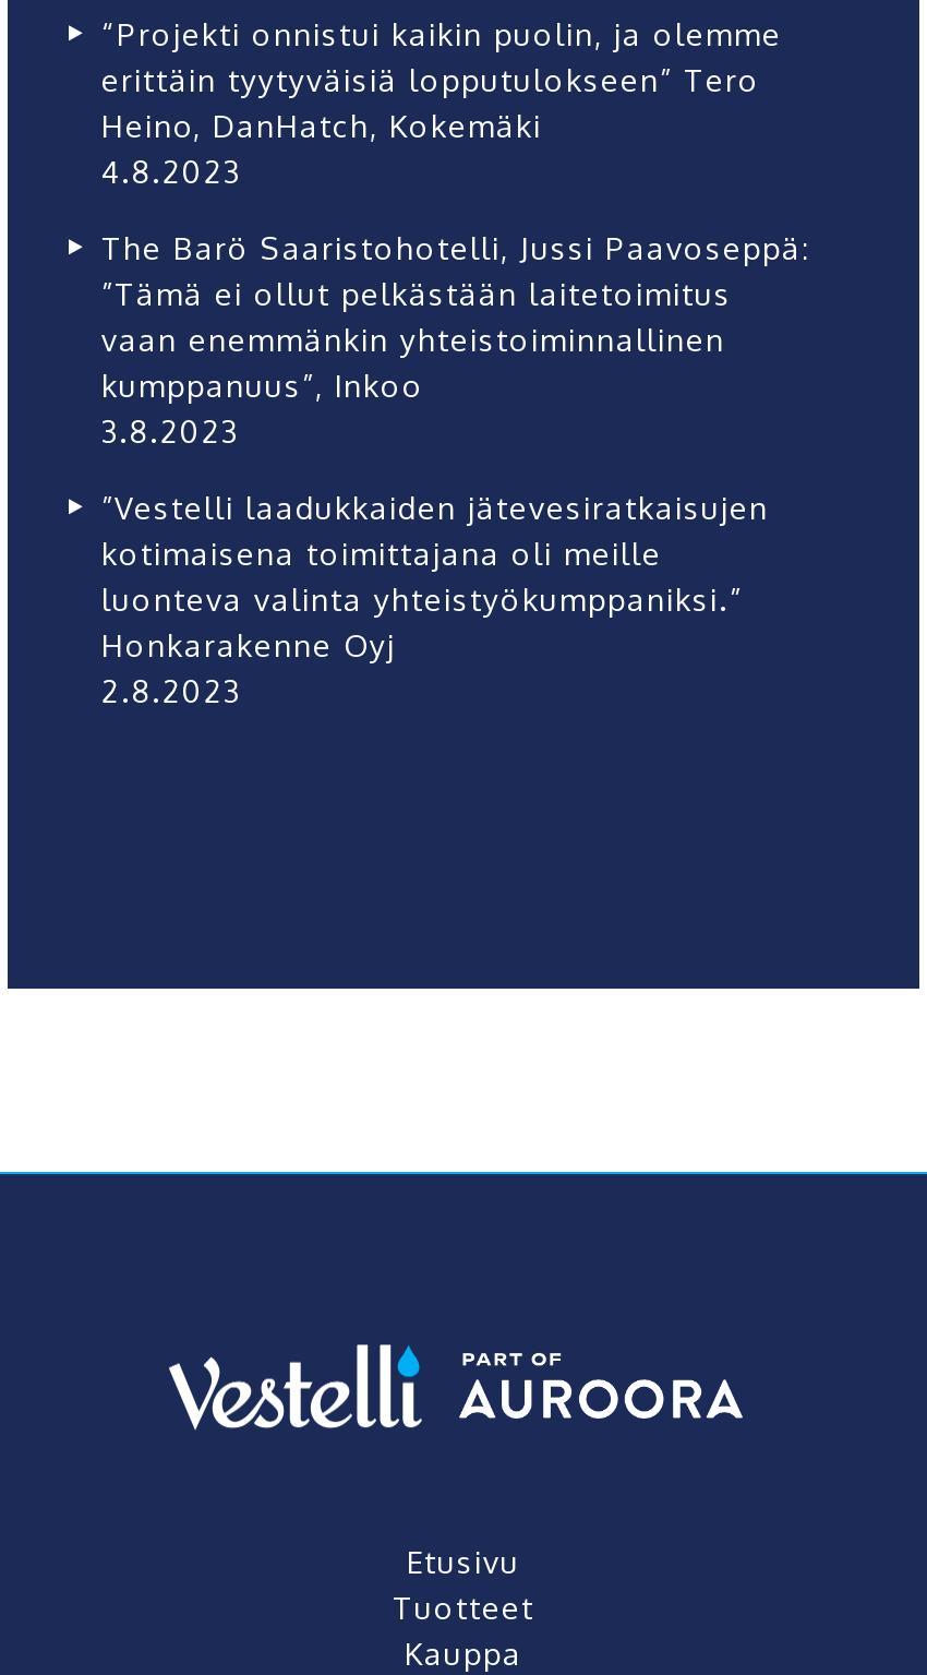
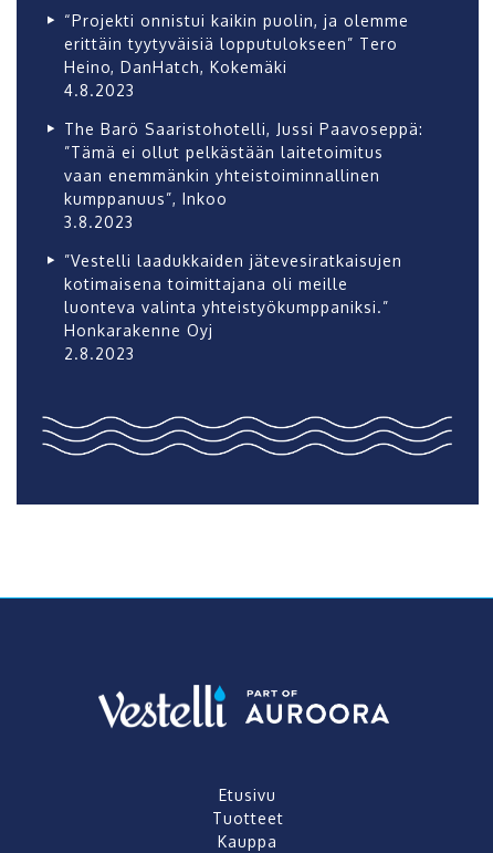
+ [image]
